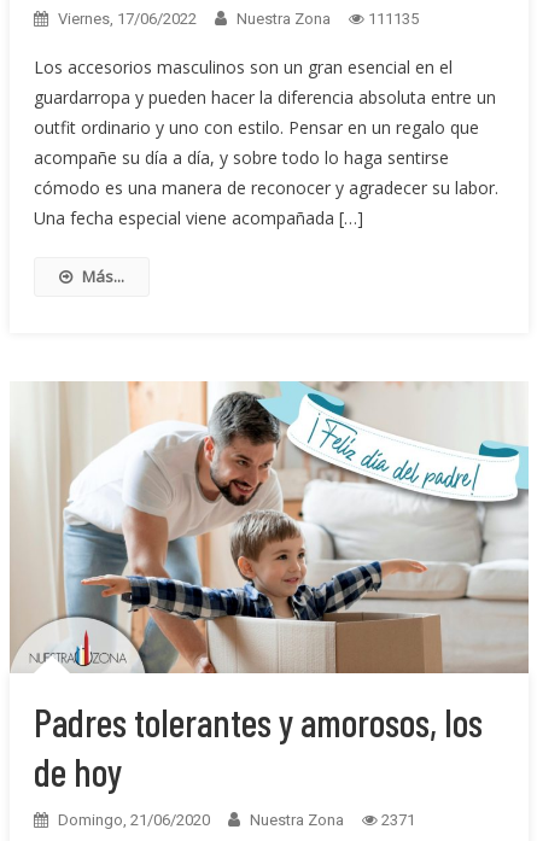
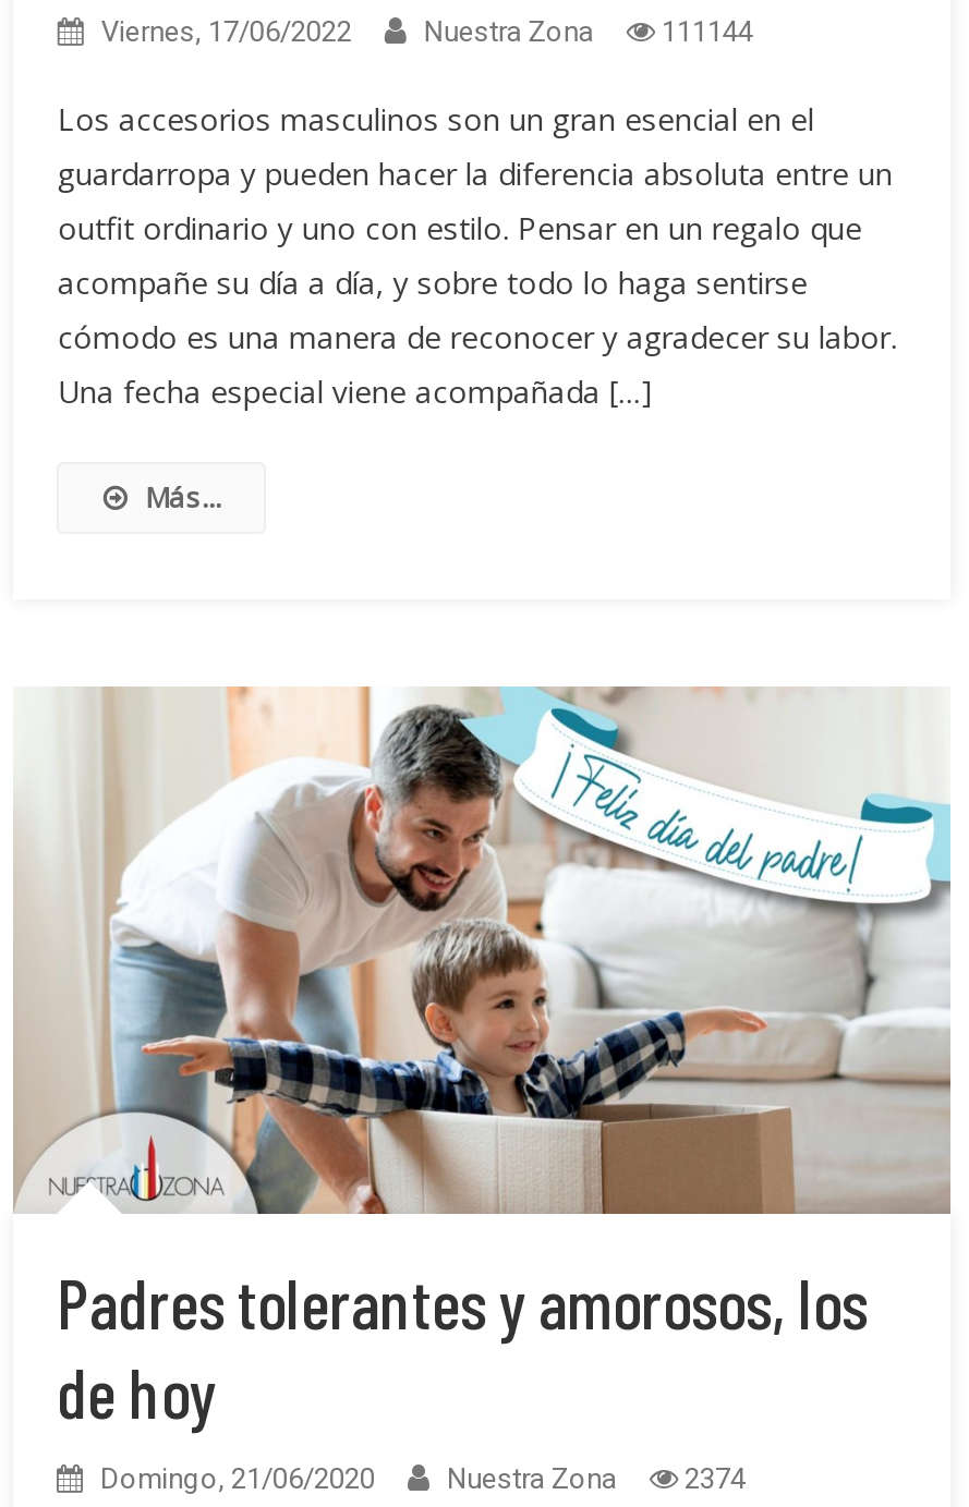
- 111135
+ 111144

- 2371
+ 2374
